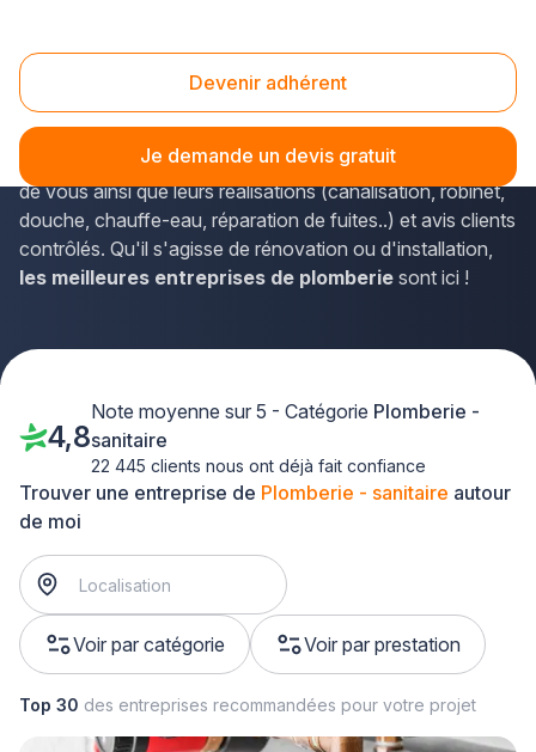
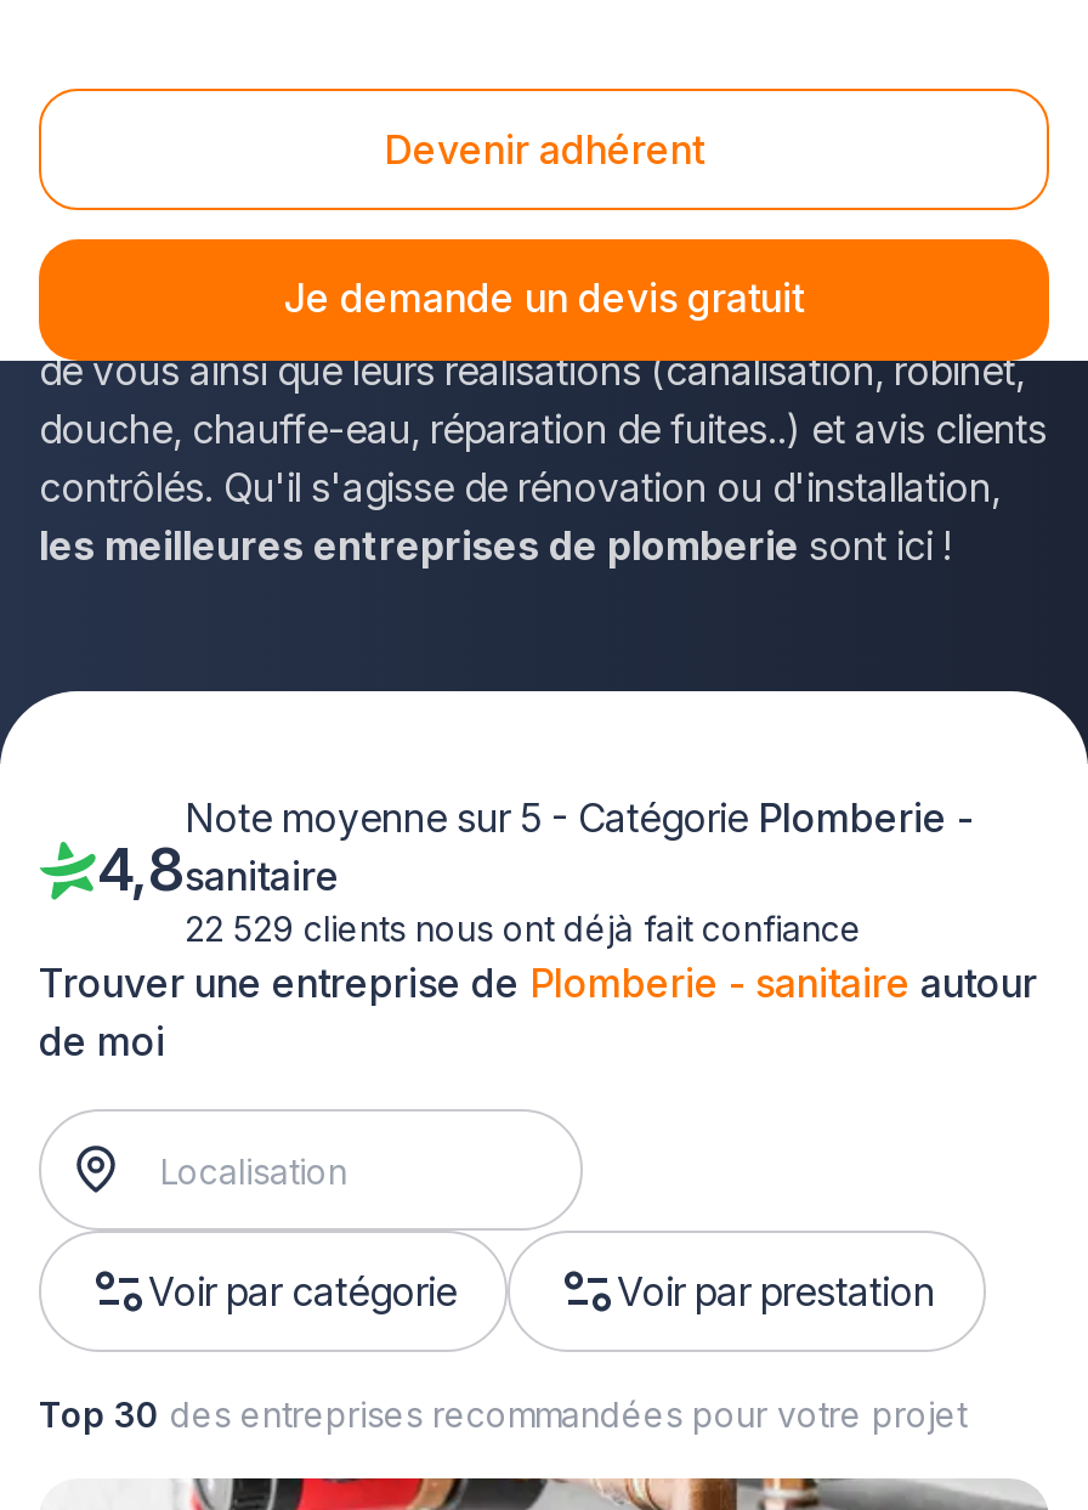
- 22 445 clients nous ont déjà fait confiance
+ 22 529 clients nous ont déjà fait confiance
